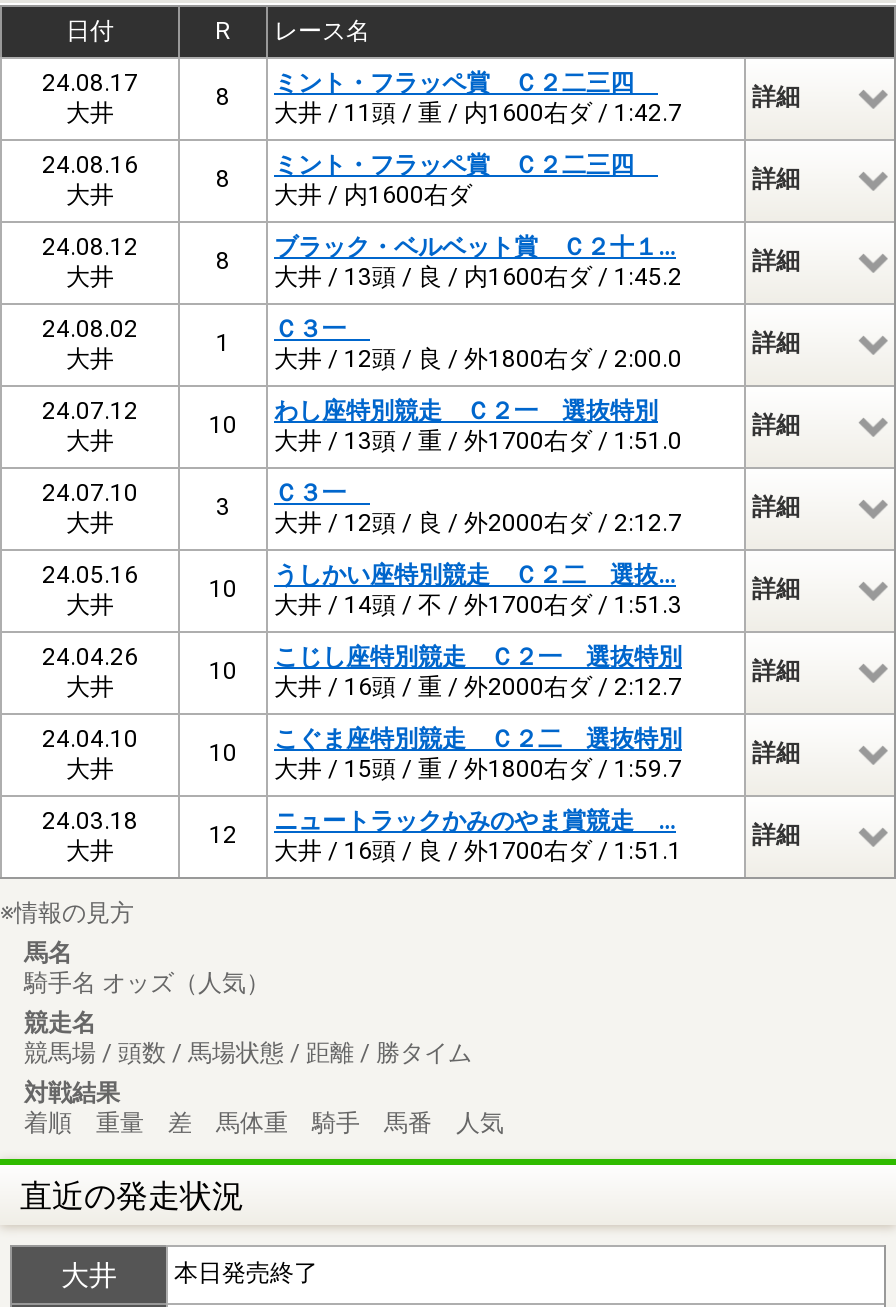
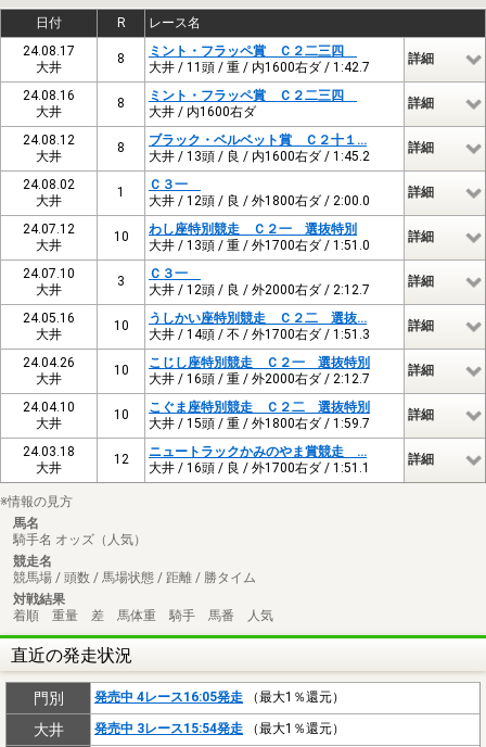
+ 門別
+ 発売中 4レース16:05発走（最大1％還元）

- 本日発売終了
+ 発売中 3レース15:54発走（最大1％還元）
